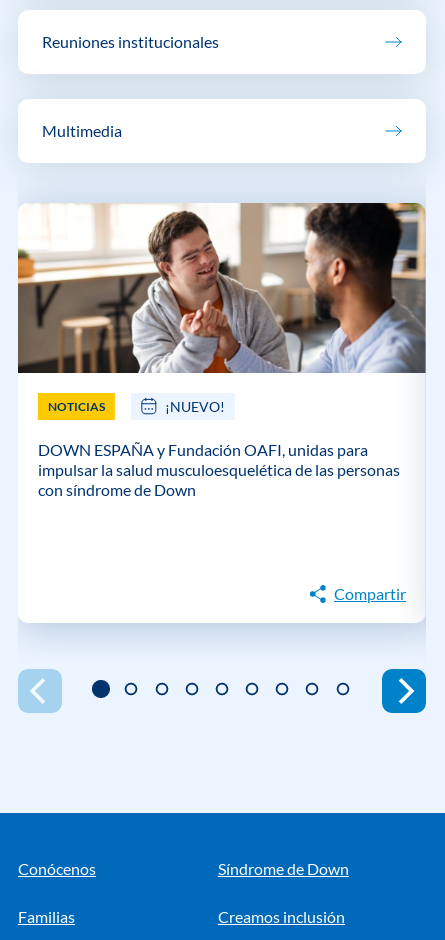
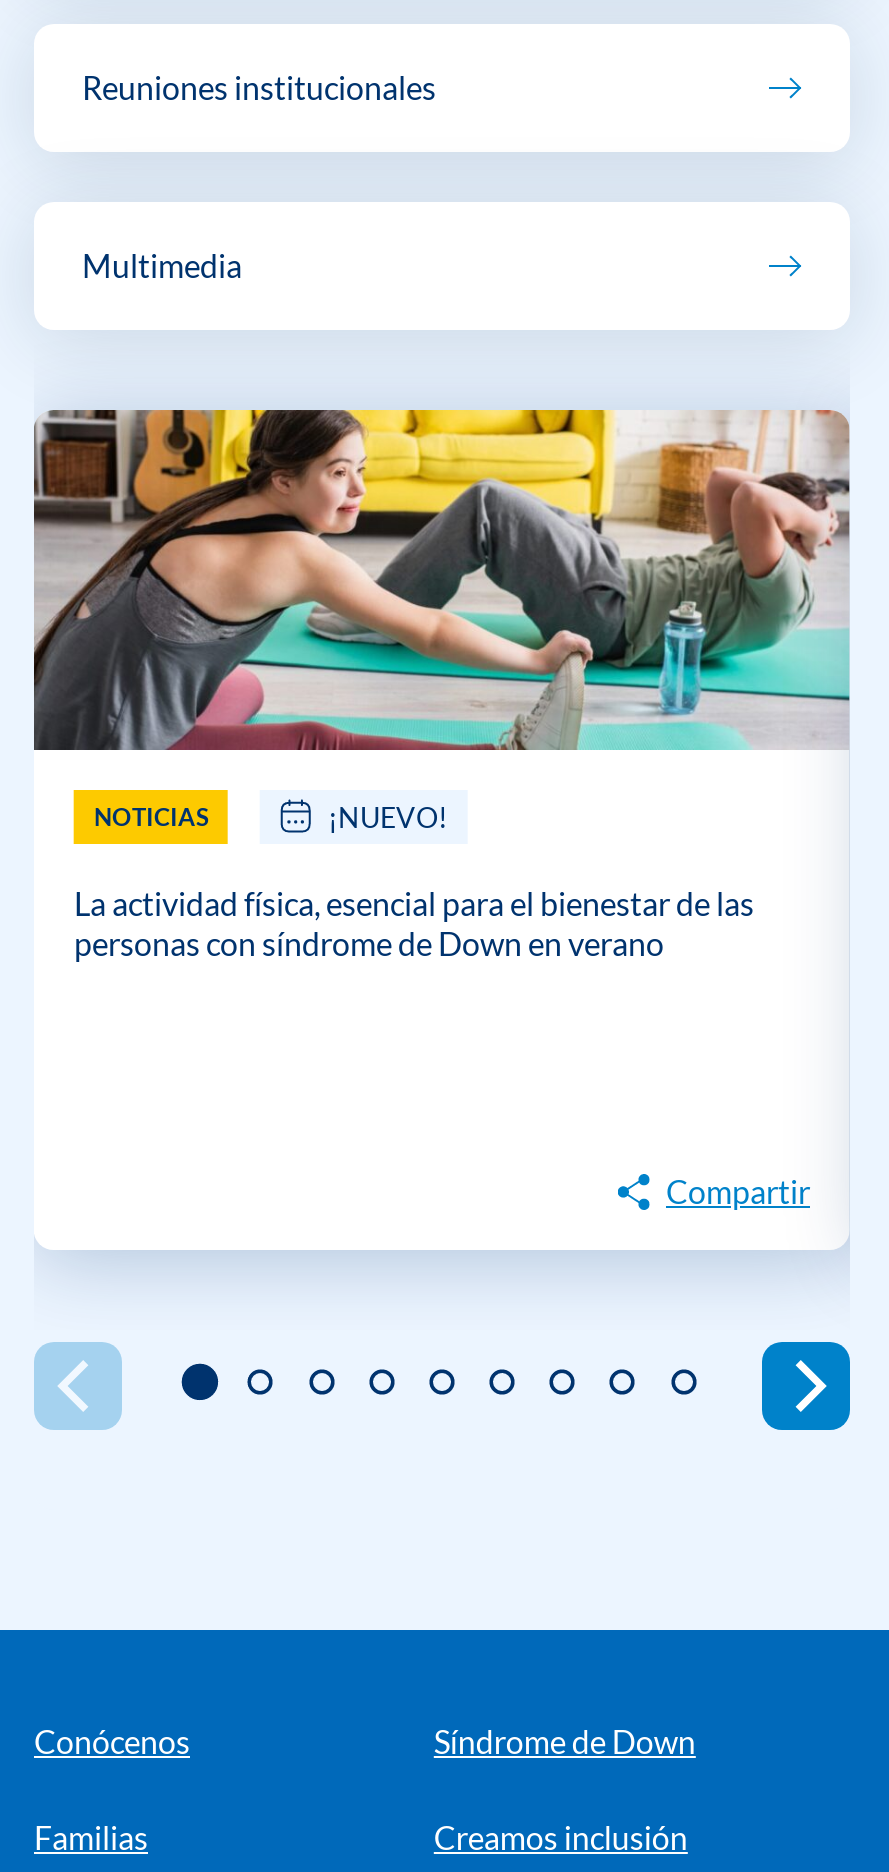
- [image]
+ [image]

- DOWN ESPAÑA y Fundación OAFI, unidas para
- impulsar la salud musculoesquelética de las personas
- con síndrome de Down
+ La actividad física, esencial para el bienestar de las
+ personas con síndrome de Down en verano
